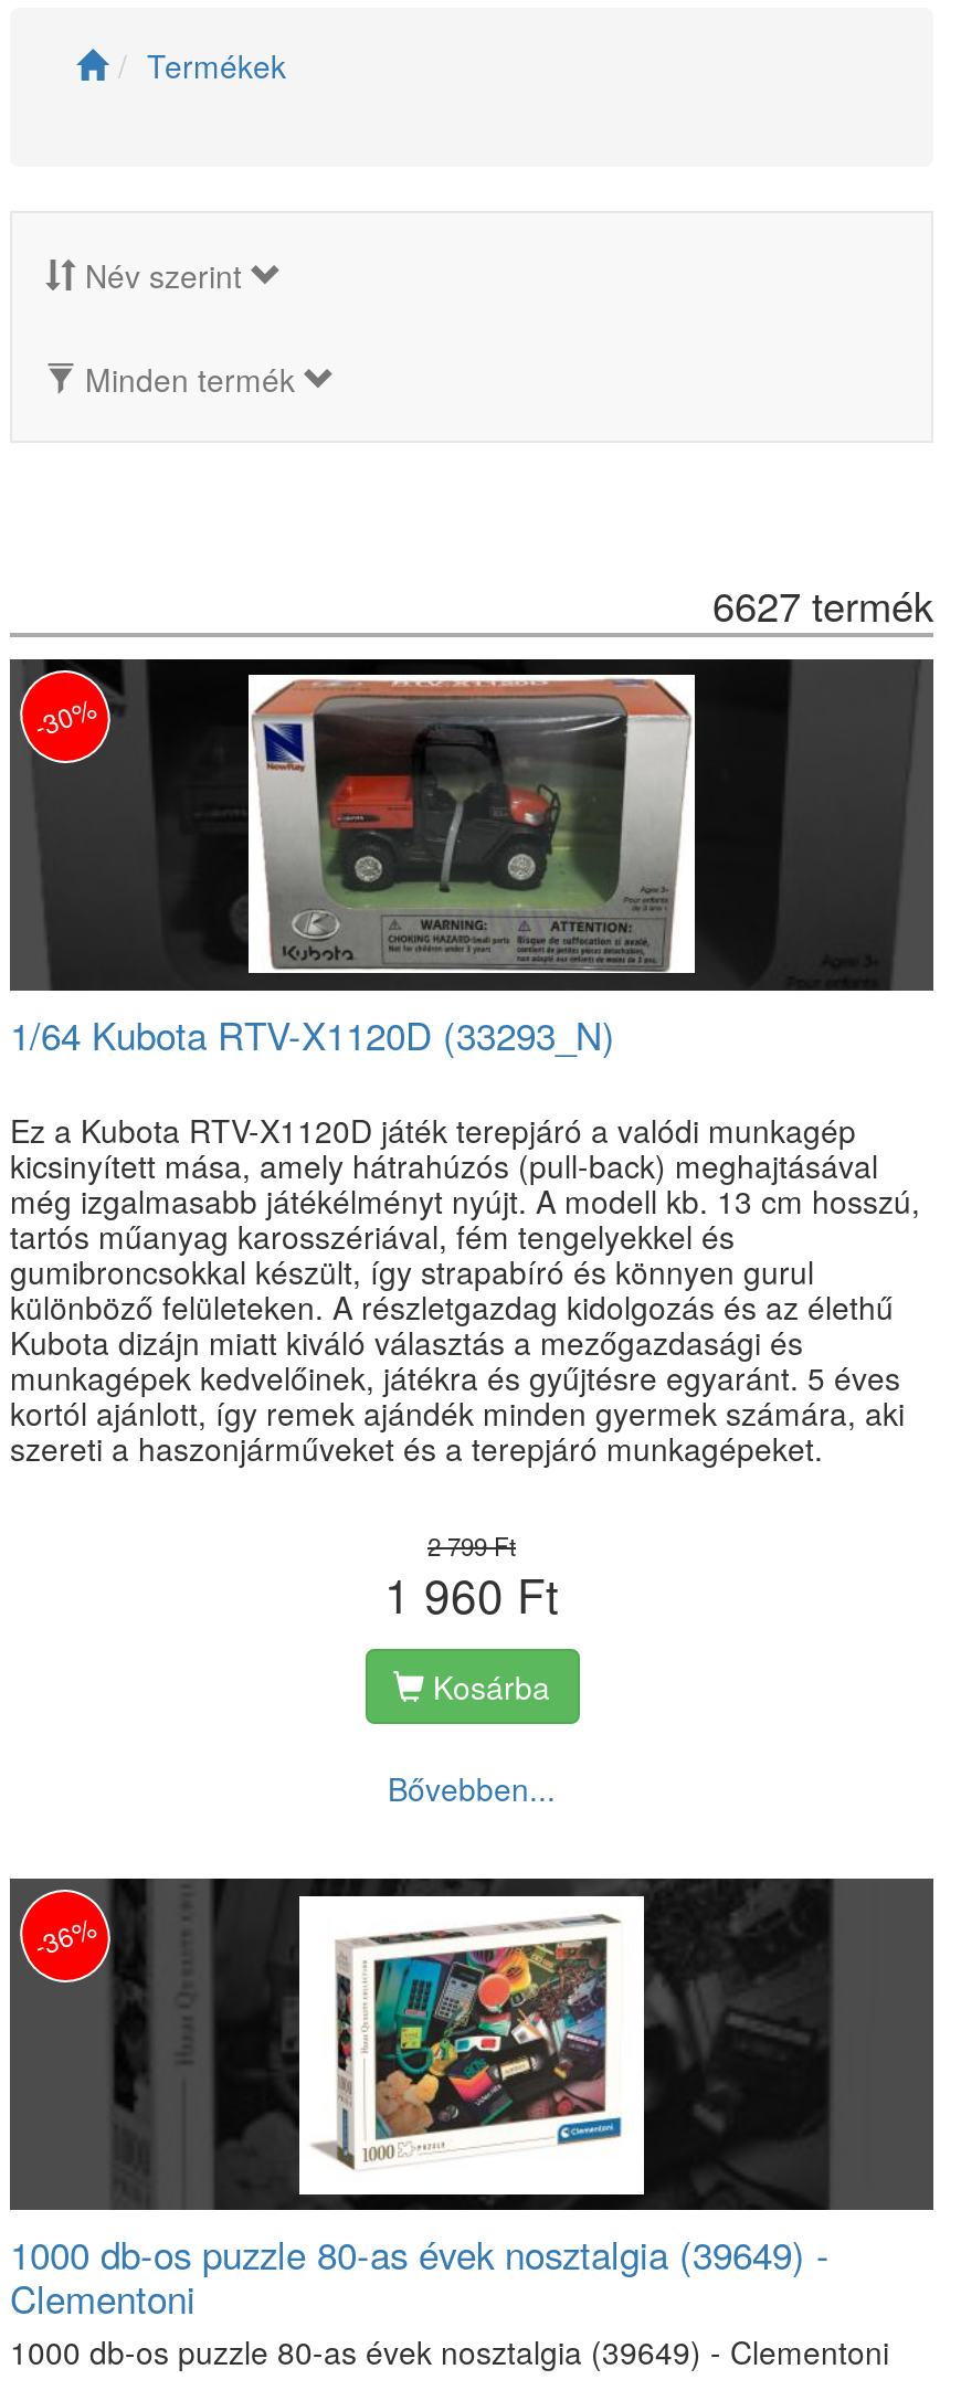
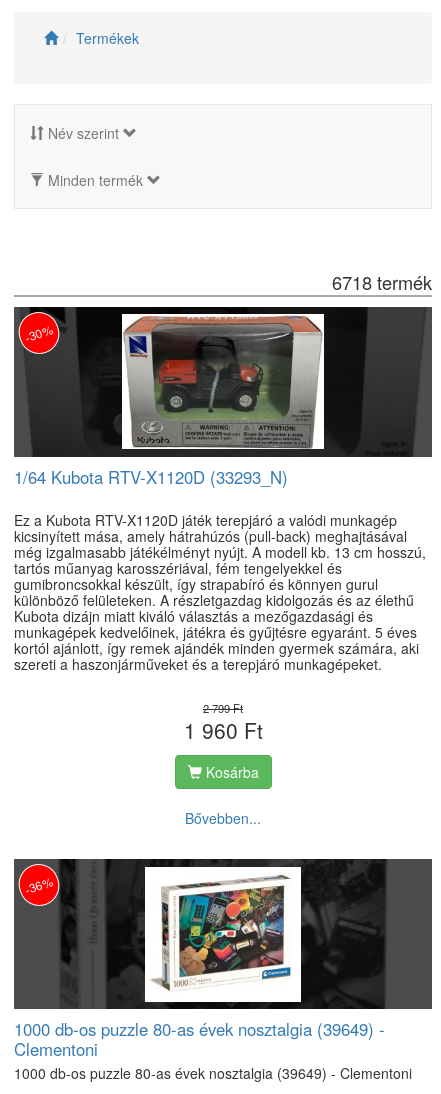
- 6627 termék
+ 6718 termék
